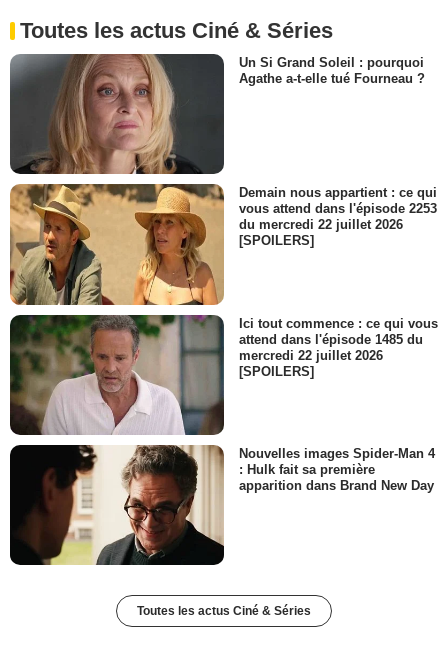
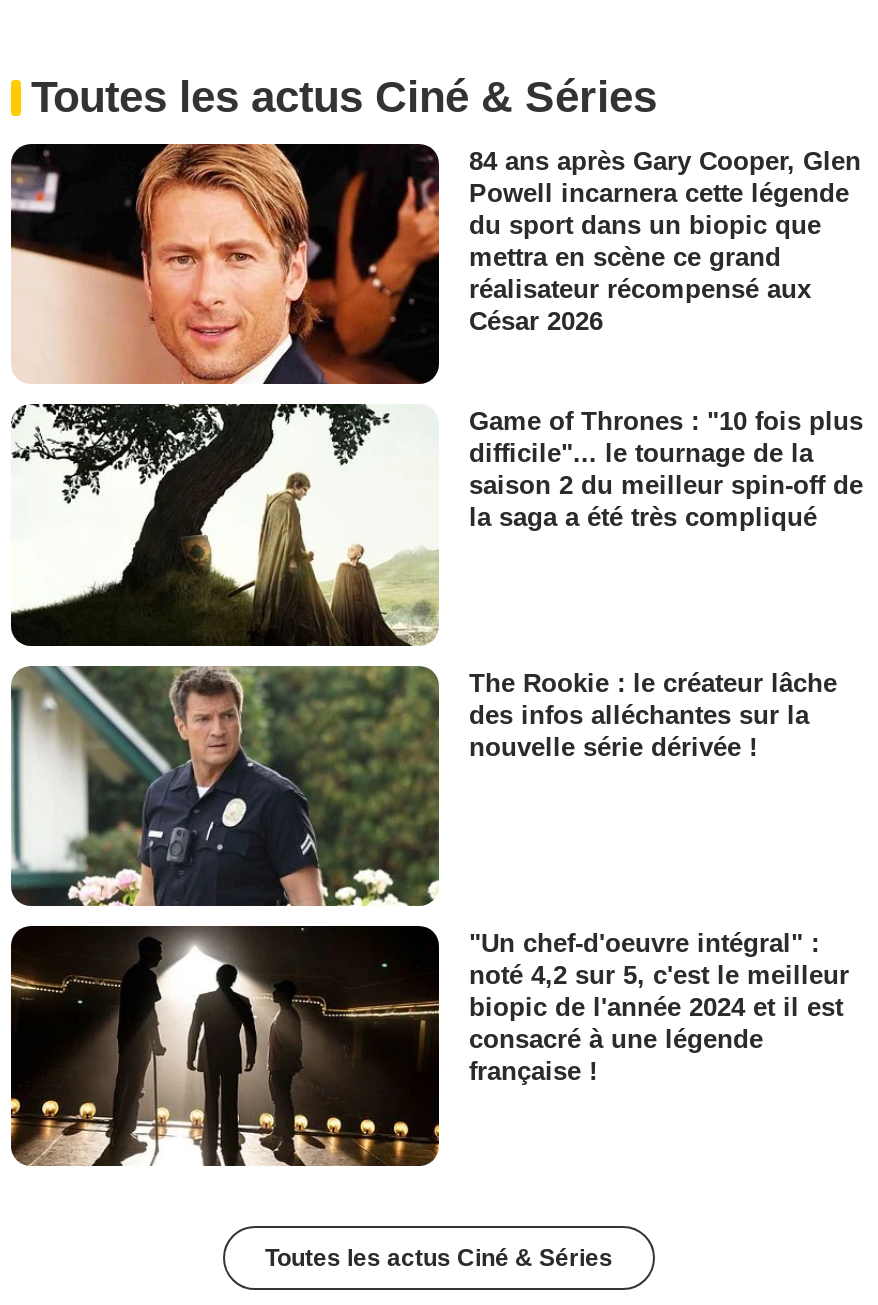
- [image]
- Un Si Grand Soleil : pourquoi
- Agathe a-t-elle tué Fourneau ?
+ [image]
+ 84 ans après Gary Cooper, Glen
+ Powell incarnera cette légende
+ du sport dans un biopic que
+ mettra en scène ce grand
+ réalisateur récompensé aux
+ César 2026

- [image]
- Demain nous appartient : ce qui
- vous attend dans l'épisode 2253
- du mercredi 22 juillet 2026
- [SPOILERS]
+ [image]
+ Game of Thrones : "10 fois plus
+ difficile"... le tournage de la
+ saison 2 du meilleur spin-off de
+ la saga a été très compliqué

- [image]
- Ici tout commence : ce qui vous
- attend dans l'épisode 1485 du
- mercredi 22 juillet 2026
- [SPOILERS]
+ [image]
+ The Rookie : le créateur lâche
+ des infos alléchantes sur la
+ nouvelle série dérivée !

- [image]
- Nouvelles images Spider-Man 4
- : Hulk fait sa première
- apparition dans Brand New Day
+ [image]
+ "Un chef-d'oeuvre intégral" :
+ noté 4,2 sur 5, c'est le meilleur
+ biopic de l'année 2024 et il est
+ consacré à une légende
+ française !
